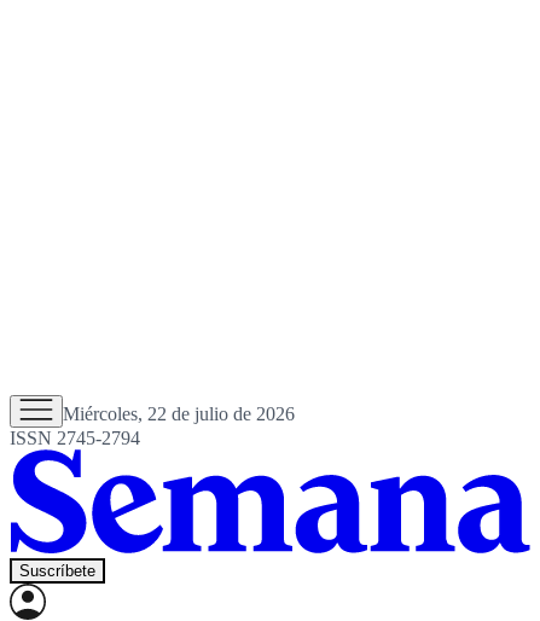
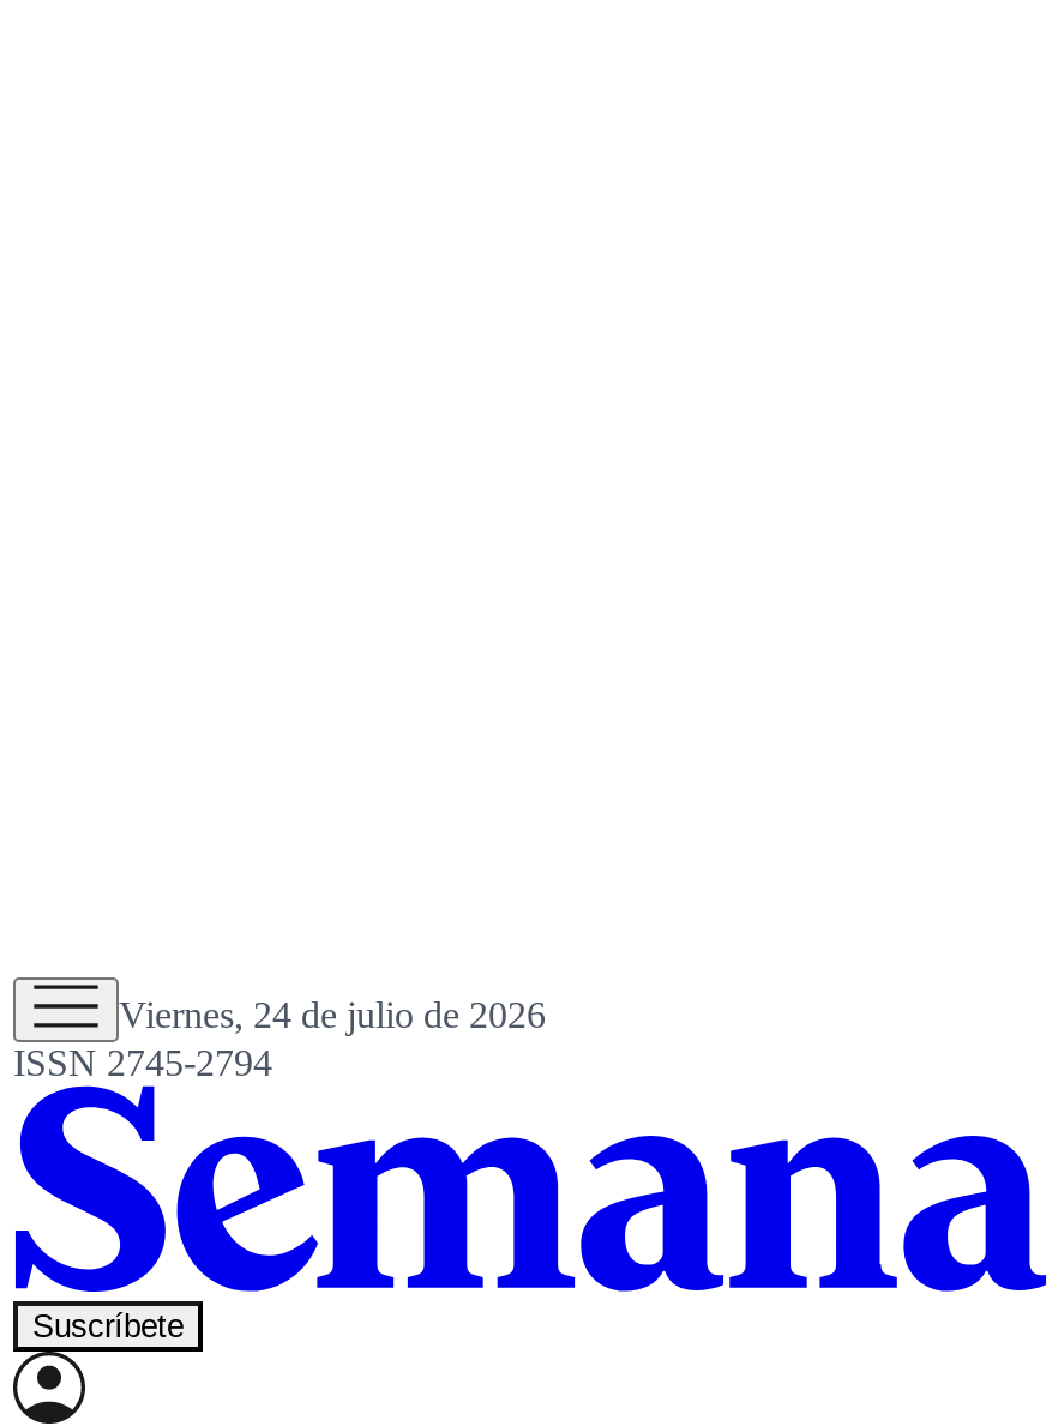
- Miércoles, 22 de julio de 2026
+ Viernes, 24 de julio de 2026
